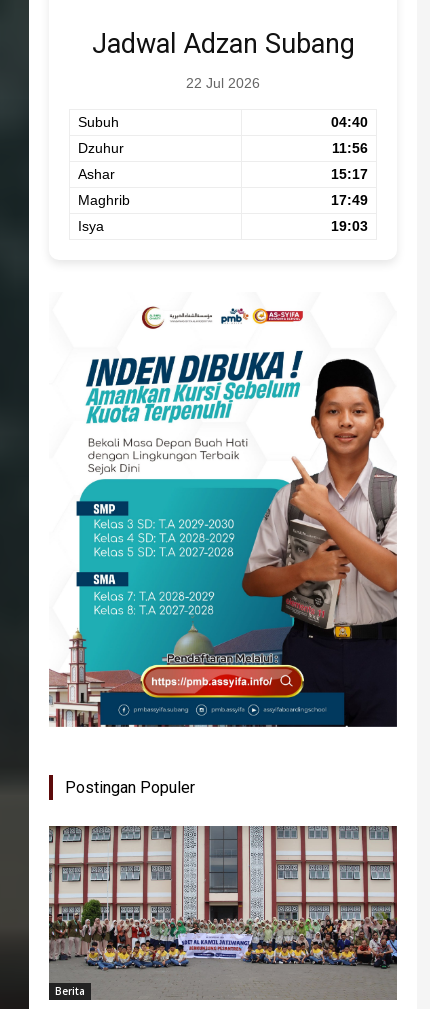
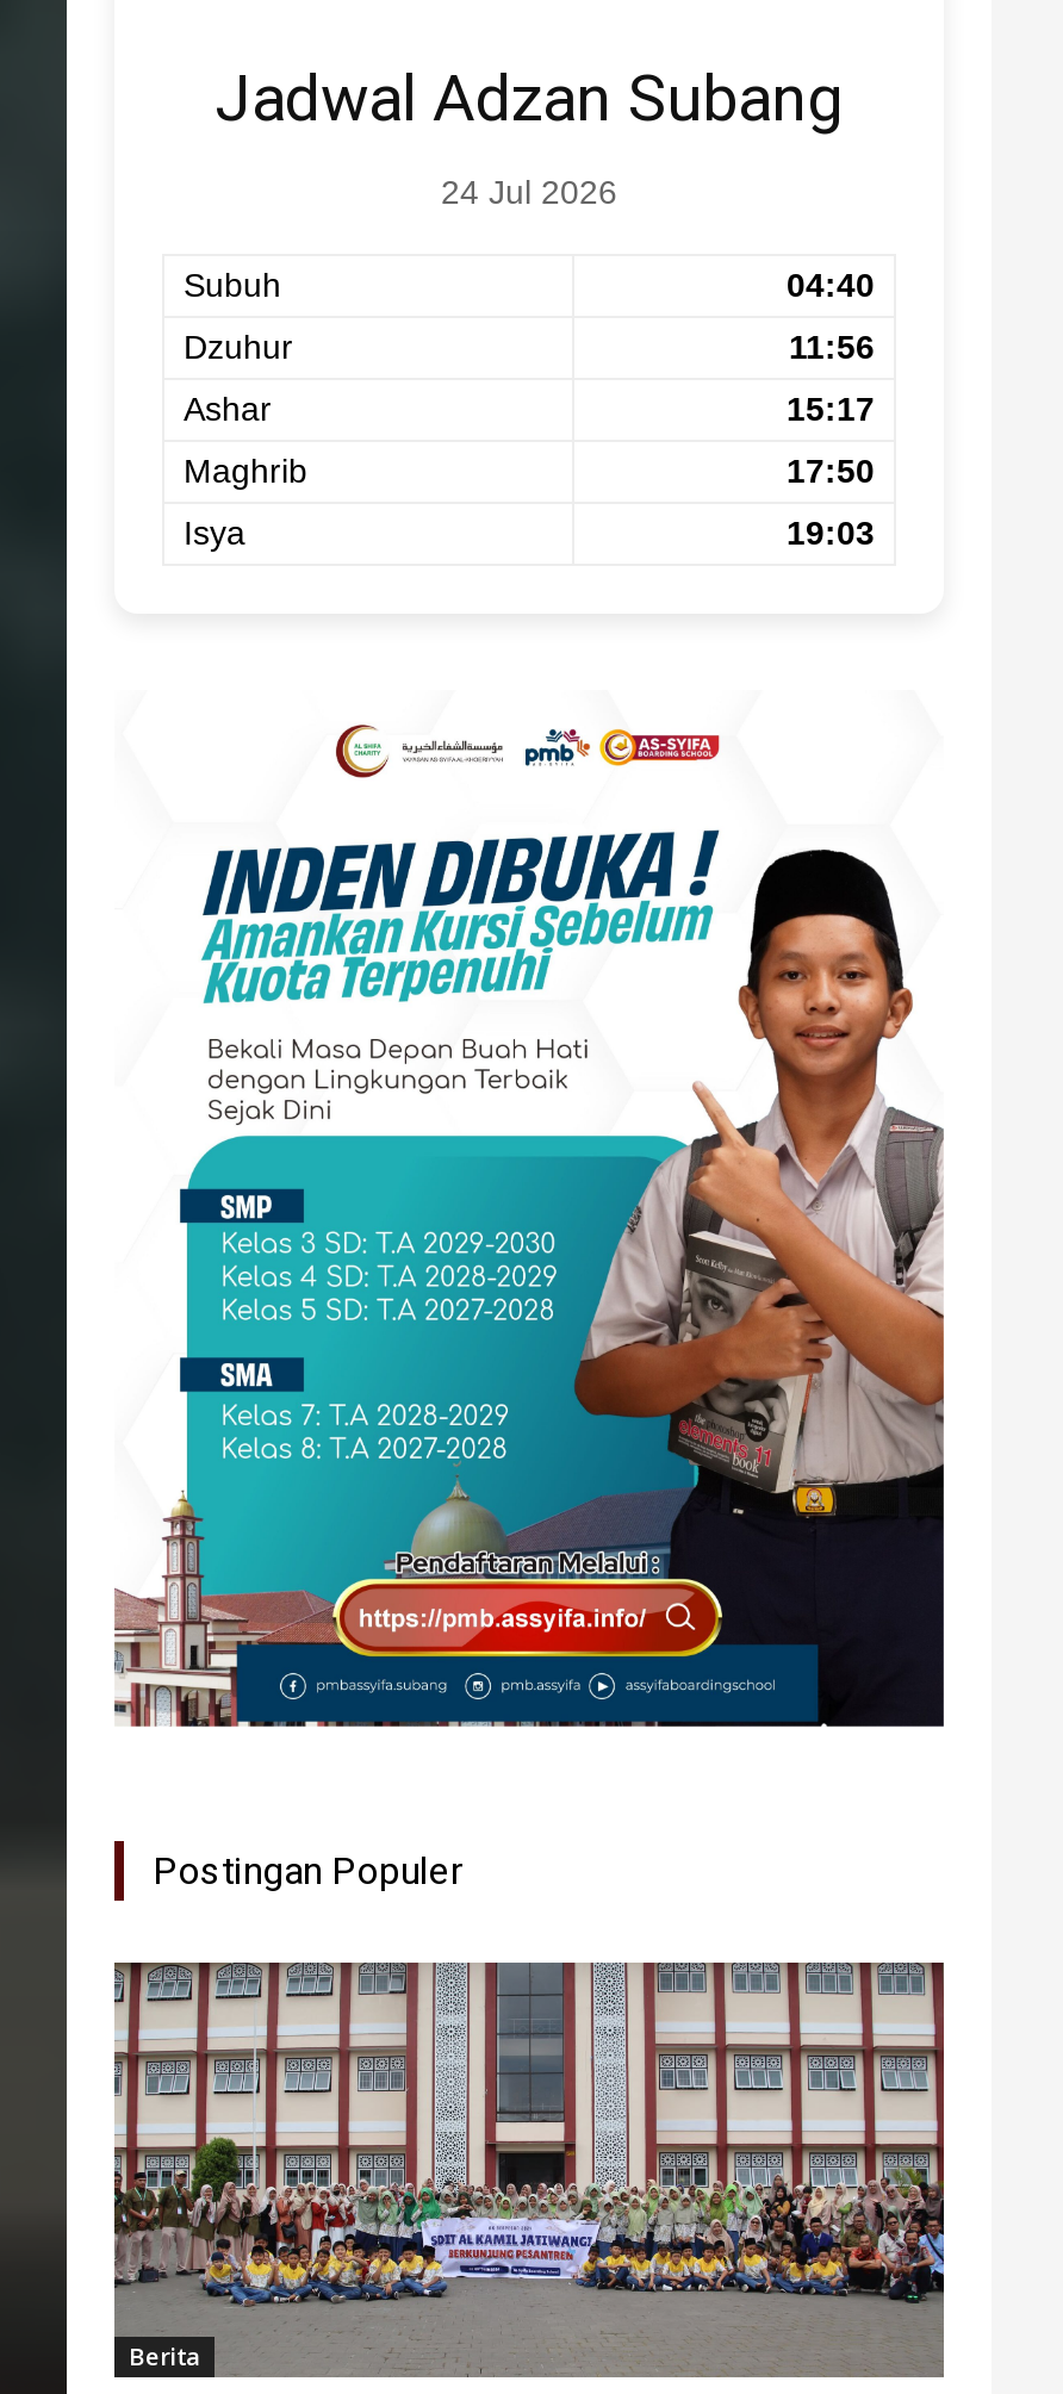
- 22 Jul 2026
+ 24 Jul 2026

- 17:49
+ 17:50
